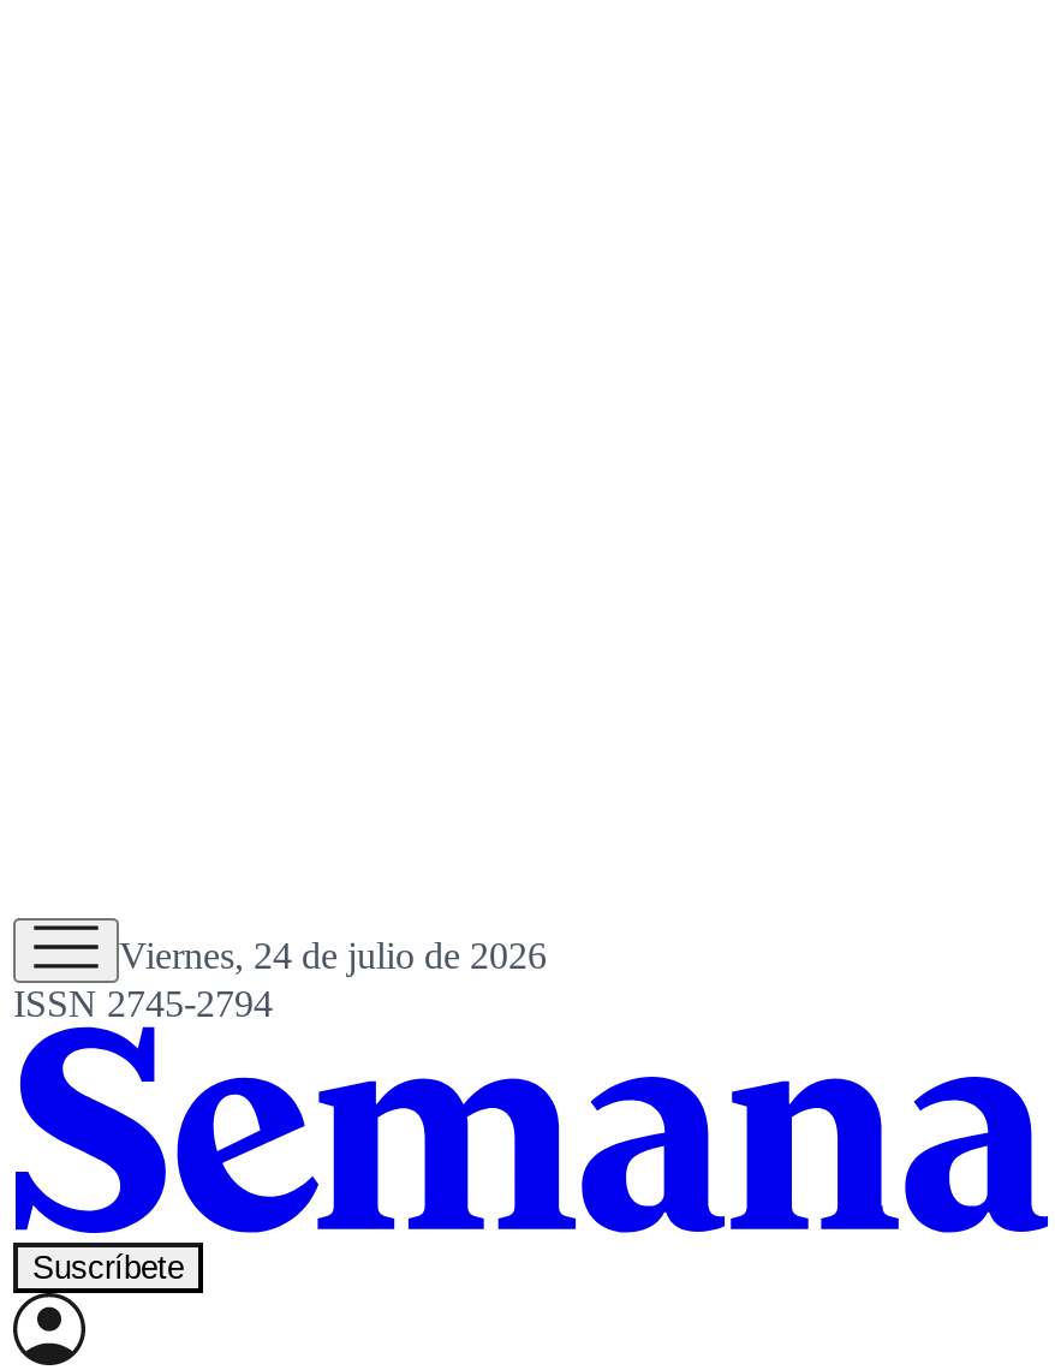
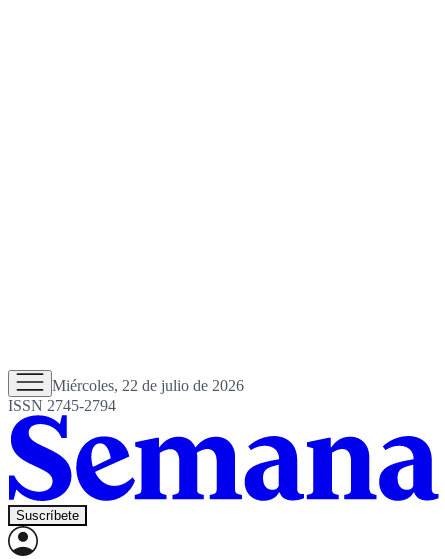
- Viernes, 24 de julio de 2026
+ Miércoles, 22 de julio de 2026
